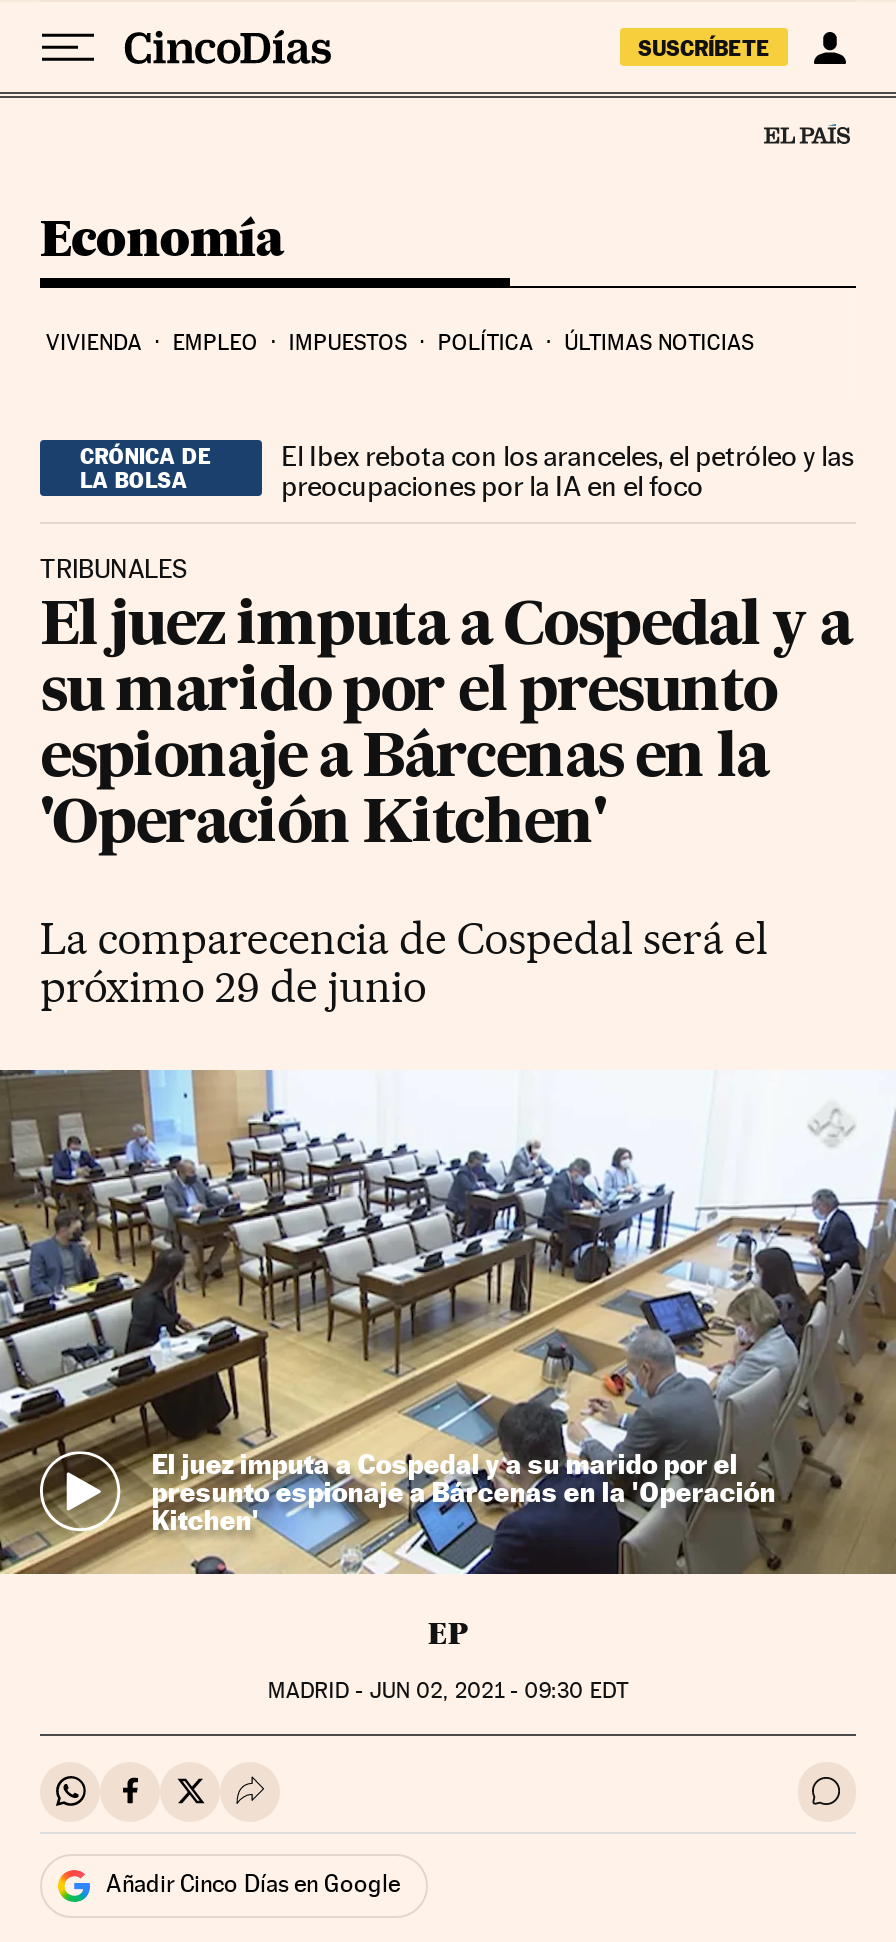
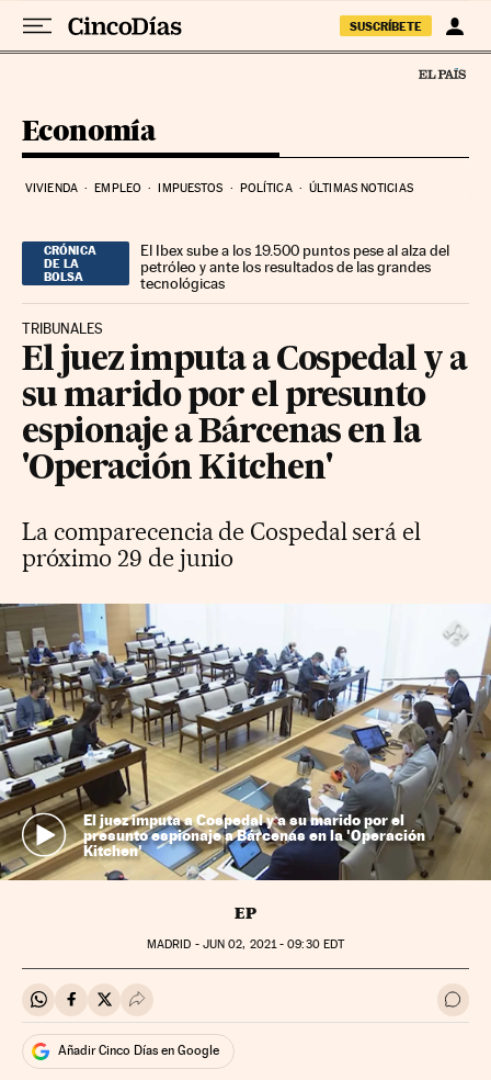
- El Ibex rebota con los aranceles, el petróleo y las
- preocupaciones por la IA en el foco
+ El Ibex sube a los 19.500 puntos pese al alza del
+ petróleo y ante los resultados de las grandes
+ tecnológicas
